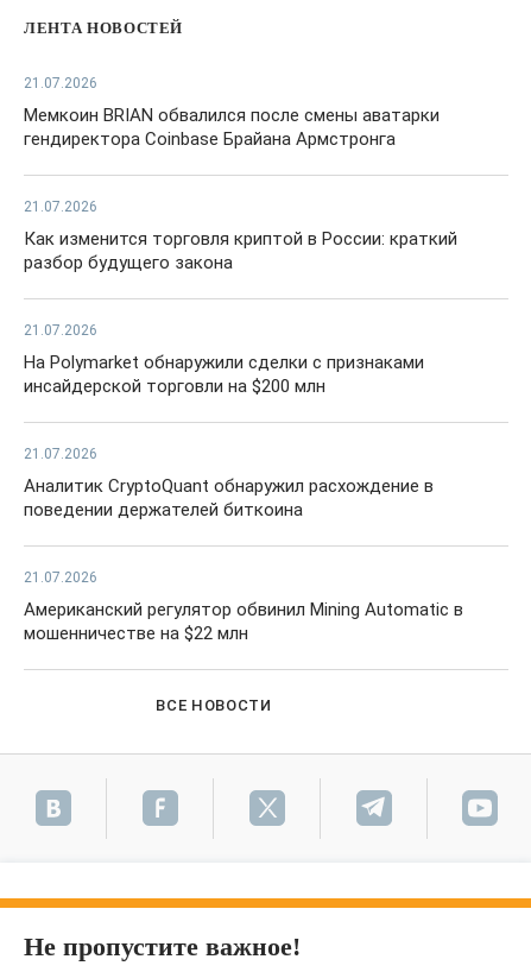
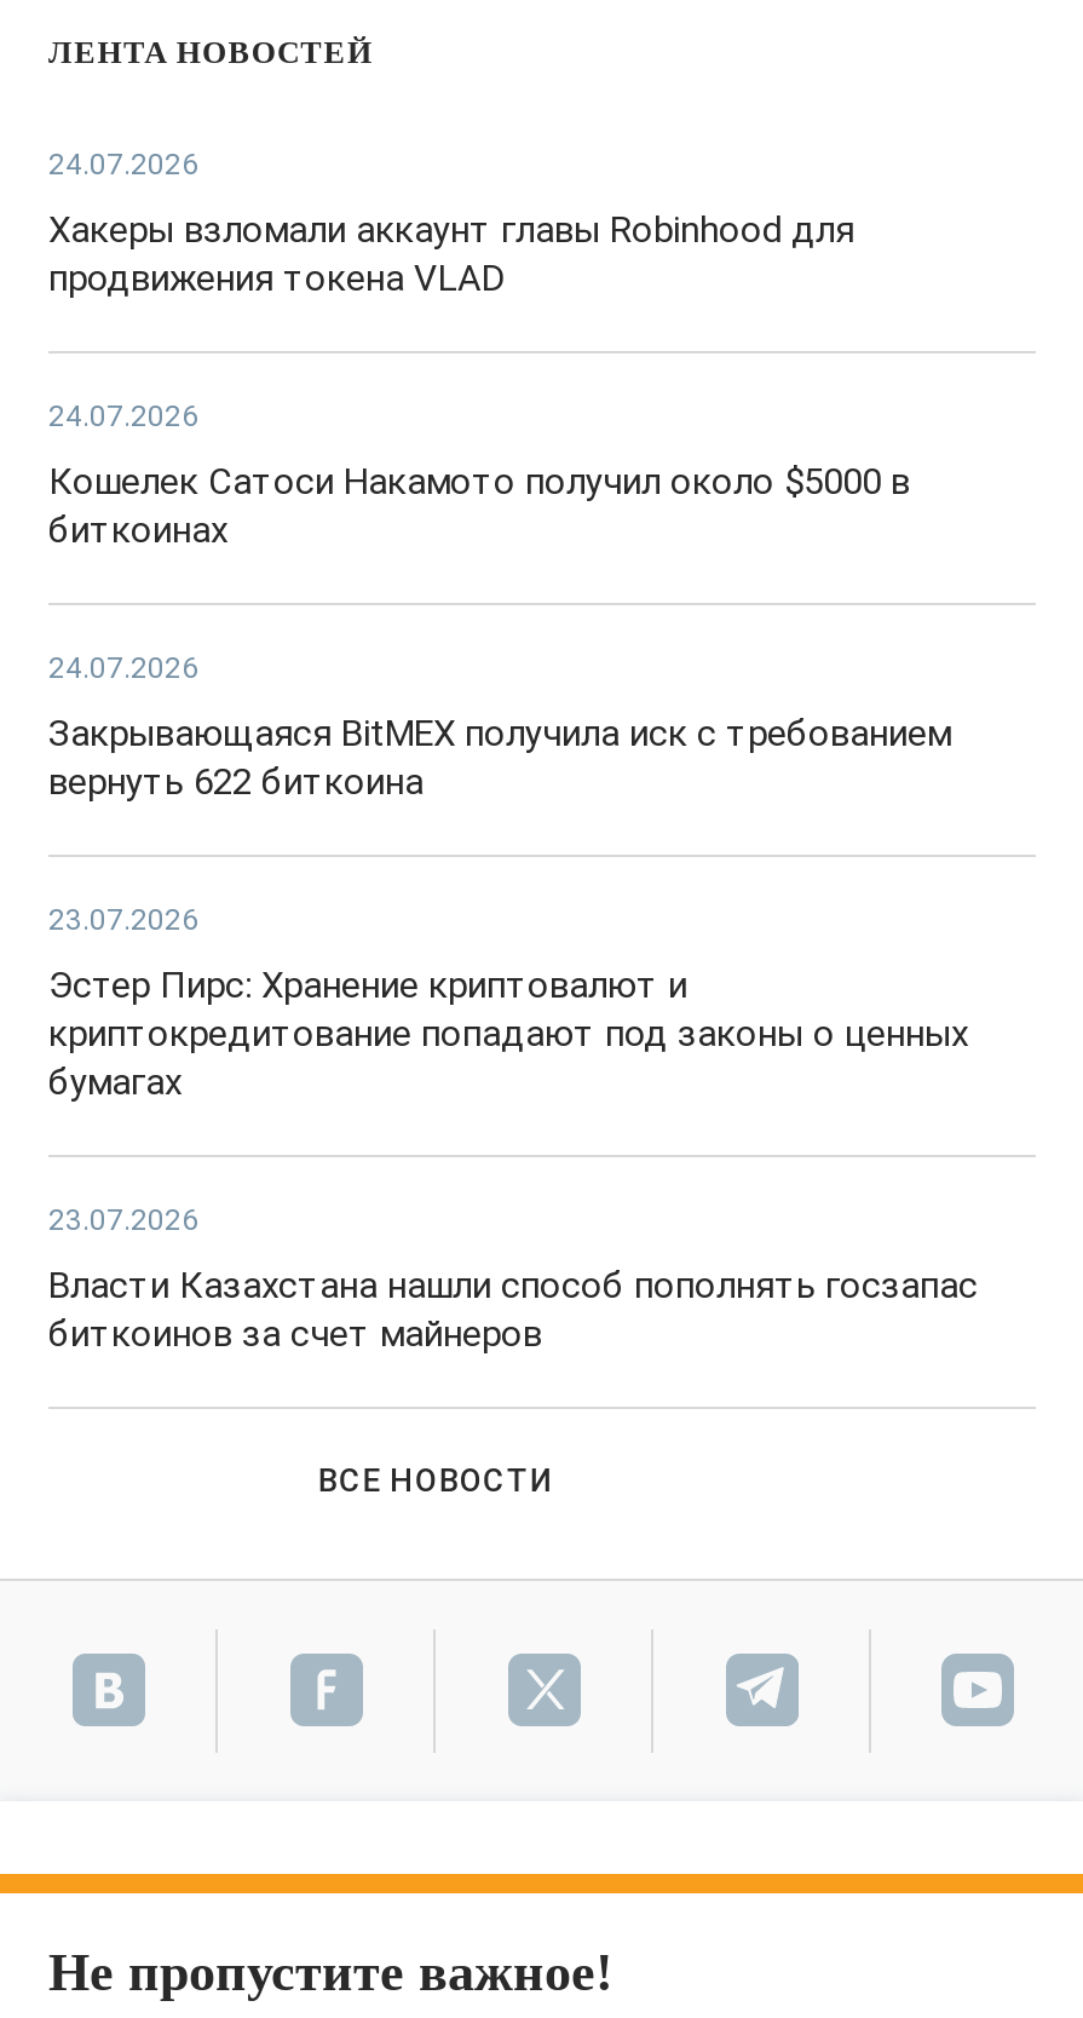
- 21.07.2026
+ 24.07.2026

- Мемкоин BRIAN обвалился после смены аватарки
- гендиректора Coinbase Брайана Армстронга
+ Хакеры взломали аккаунт главы Robinhood для
+ продвижения токена VLAD

- 21.07.2026
+ 24.07.2026

- Как изменится торговля криптой в России: краткий
- разбор будущего закона
+ Кошелек Сатоси Накамото получил около $5000 в
+ биткоинах

- 21.07.2026
+ 24.07.2026

- На Polymarket обнаружили сделки с признаками
- инсайдерской торговли на $200 млн
+ Закрывающаяся BitMEX получила иск с требованием
+ вернуть 622 биткоина

- 21.07.2026
+ 23.07.2026

- Аналитик CryptoQuant обнаружил расхождение в
- поведении держателей биткоина
+ Эстер Пирс: Хранение криптовалют и
+ криптокредитование попадают под законы о ценных
+ бумагах

- 21.07.2026
+ 23.07.2026

- Американский регулятор обвинил Mining Automatic в
- мошенничестве на $22 млн
+ Власти Казахстана нашли способ пополнять госзапас
+ биткоинов за счет майнеров
